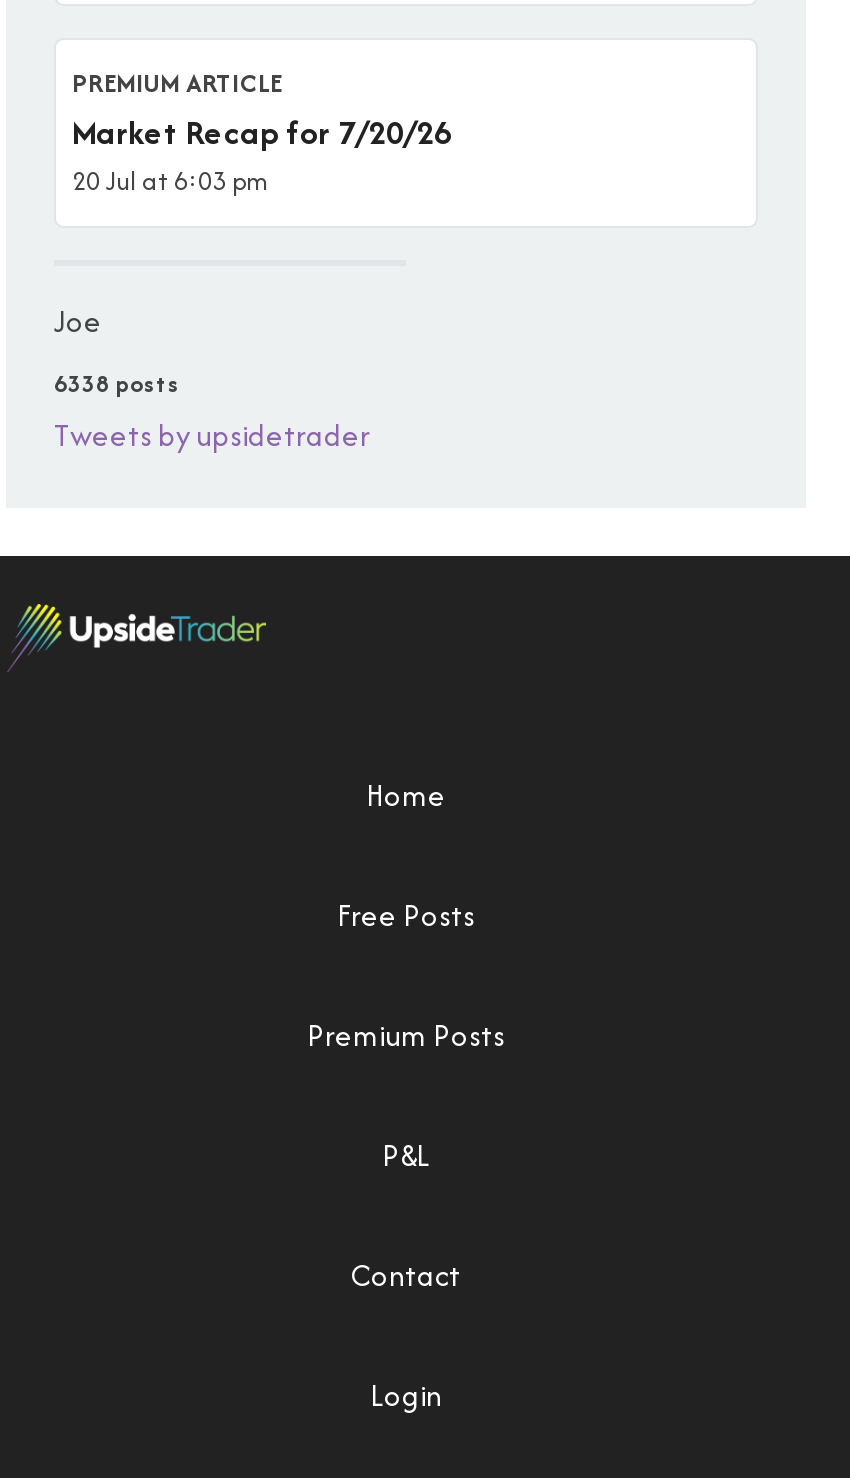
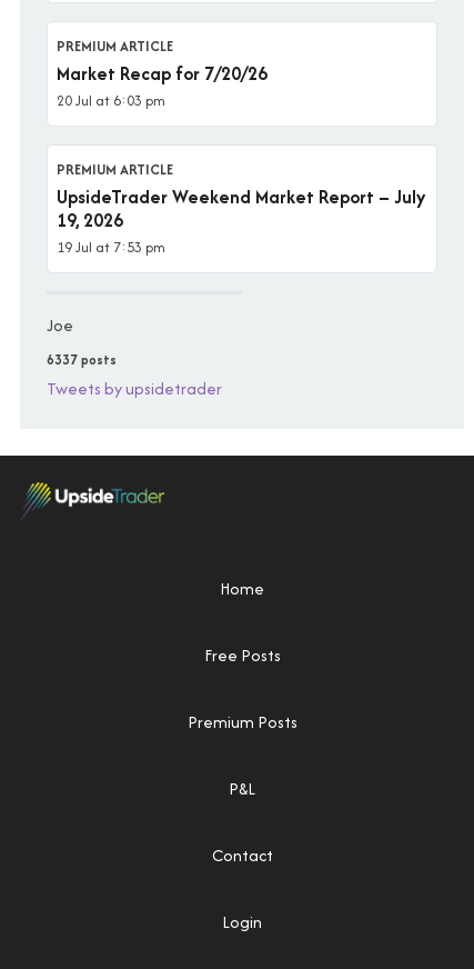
+ PREMIUM ARTICLE
+ UpsideTrader Weekend Market Report – July
+ 19, 2026
+ 19 Jul at 7:53 pm

- 6338 posts
+ 6337 posts
